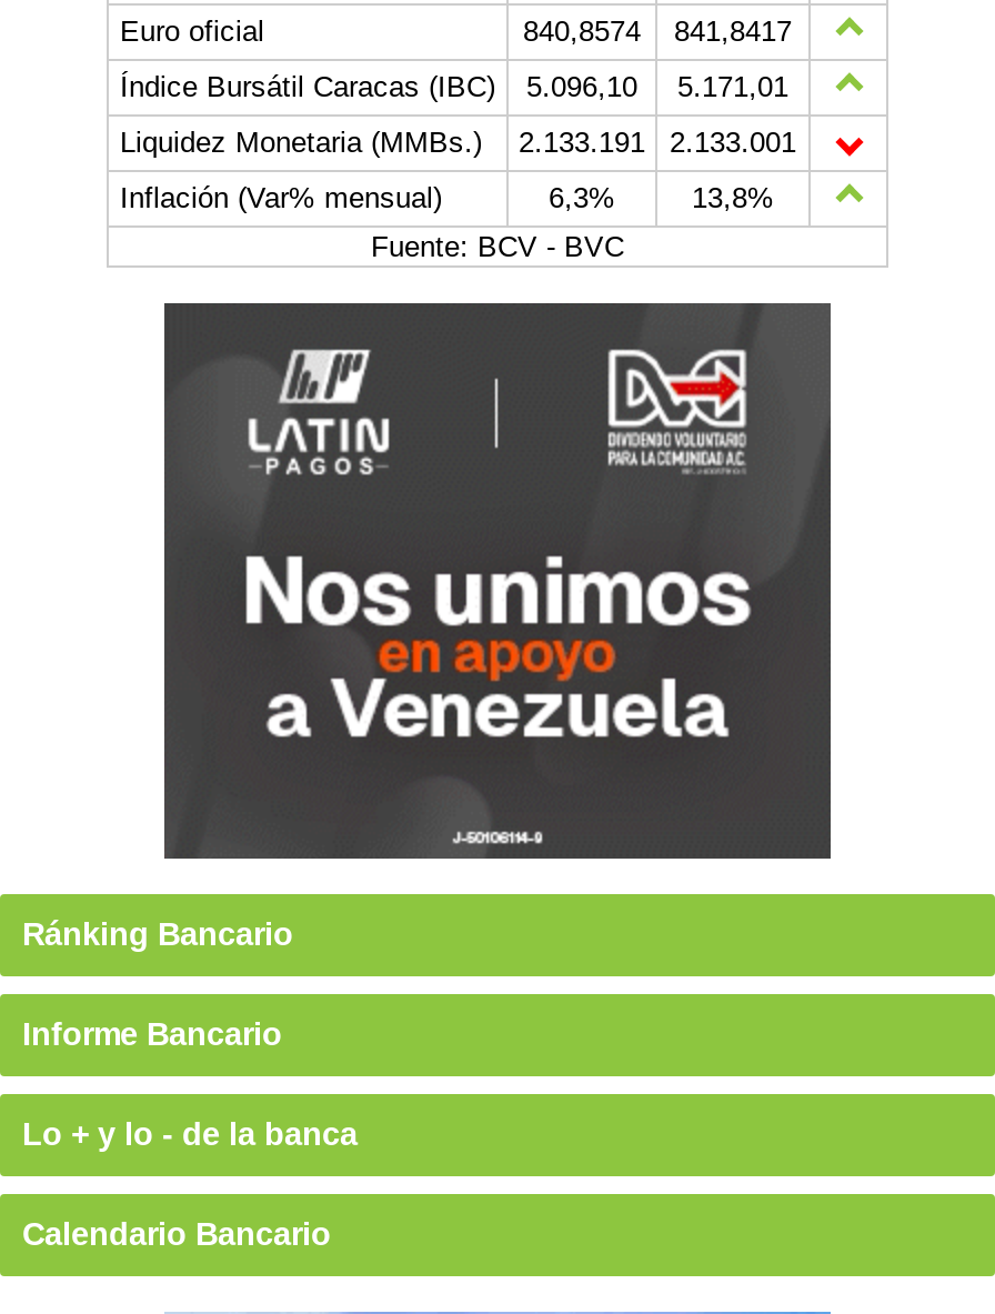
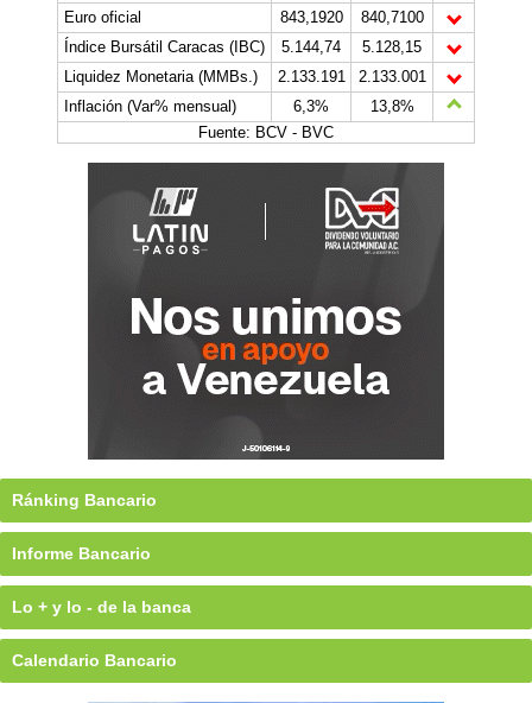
- 840,8574
+ 843,1920

- 841,8417
+ 840,7100

- 5.096,10
+ 5.144,74

- 5.171,01
+ 5.128,15
